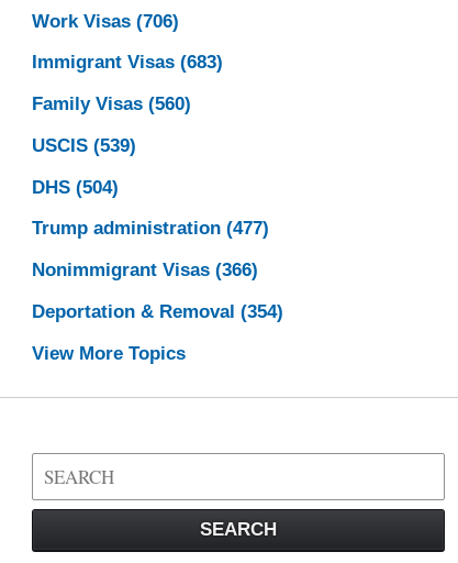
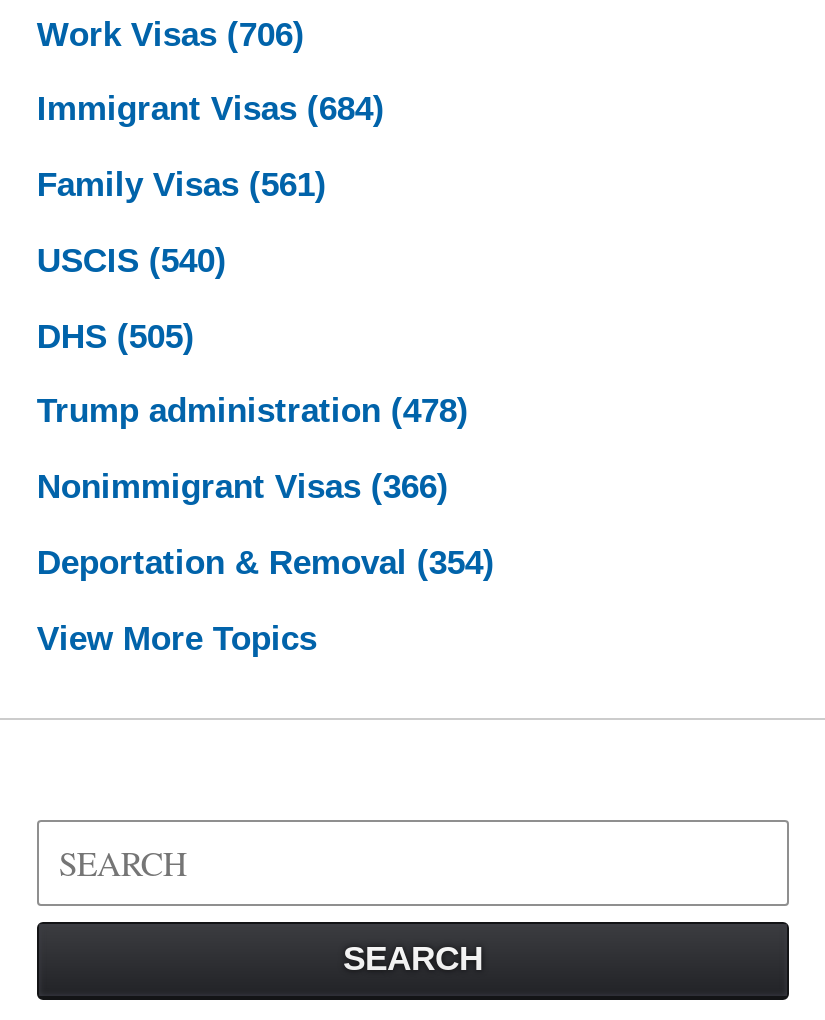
- Immigrant Visas (683)
+ Immigrant Visas (684)

- Family Visas (560)
+ Family Visas (561)

- USCIS (539)
+ USCIS (540)

- DHS (504)
+ DHS (505)

- Trump administration (477)
+ Trump administration (478)
